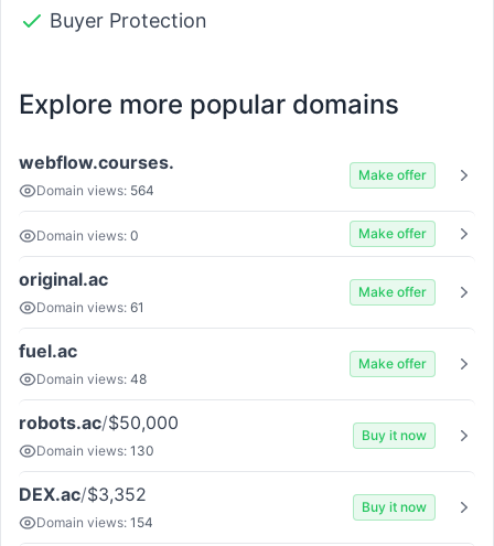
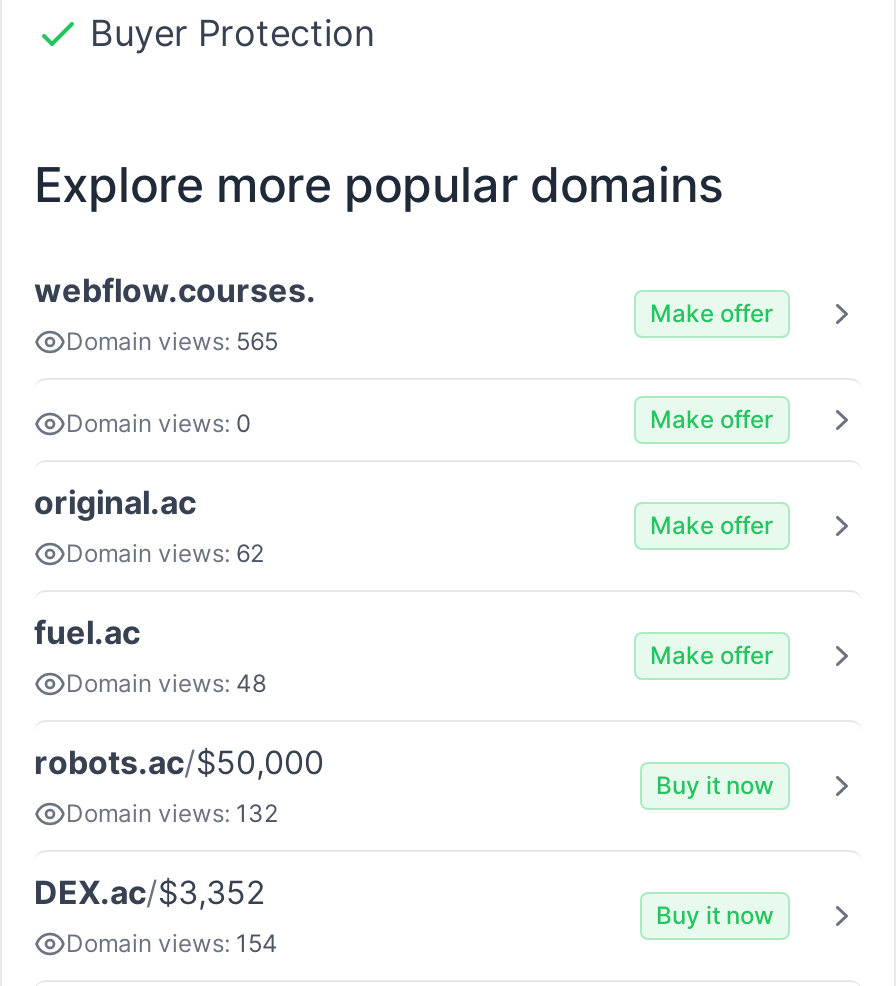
- Domain views: 564
+ Domain views: 565

- Domain views: 61
+ Domain views: 62

- Domain views: 130
+ Domain views: 132
